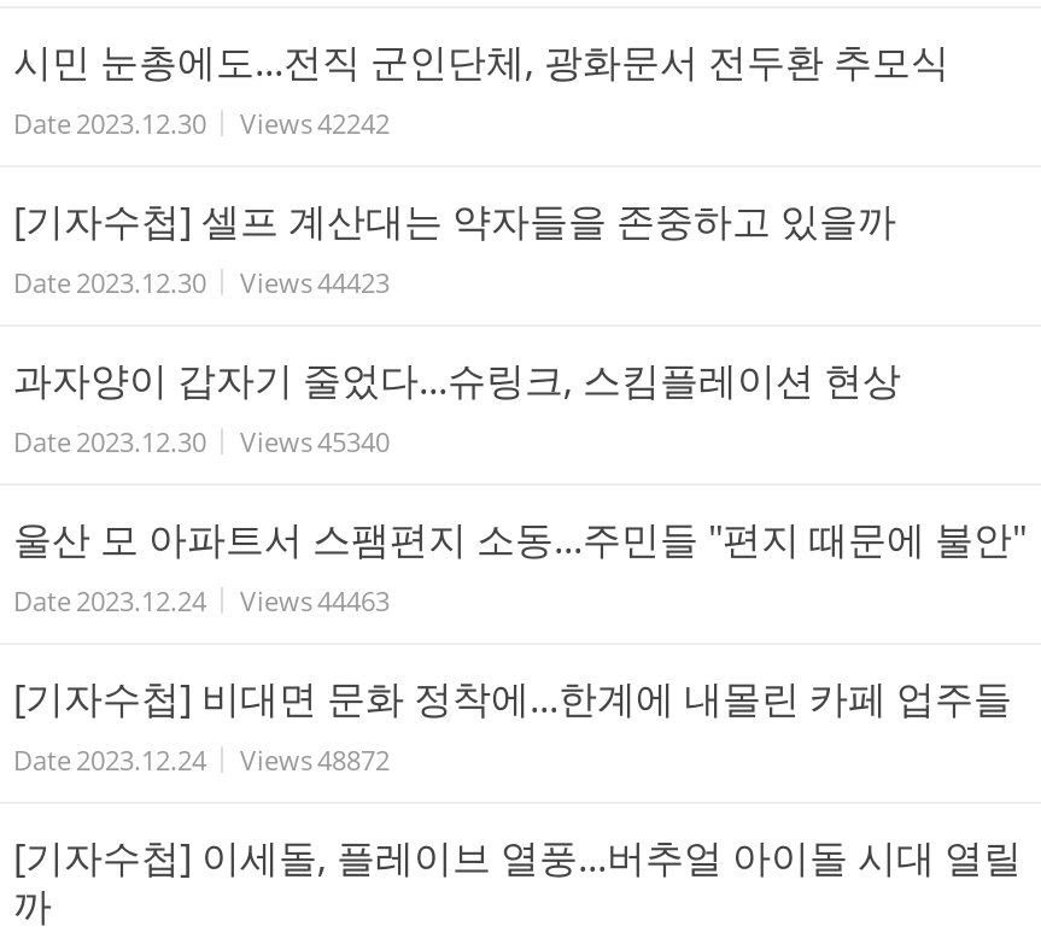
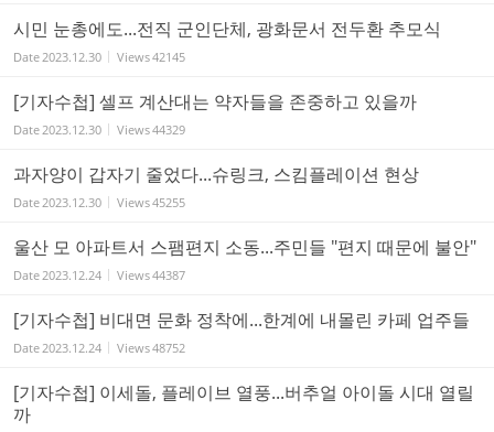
- Date 2023.12.30 Views 42242
+ Date 2023.12.30 Views 42145

- Date 2023.12.30 Views 44423
+ Date 2023.12.30 Views 44329

- Date 2023.12.30 Views 45340
+ Date 2023.12.30 Views 45255

- Date 2023.12.24 Views 44463
+ Date 2023.12.24 Views 44387

- Date 2023.12.24 Views 48872
+ Date 2023.12.24 Views 48752
